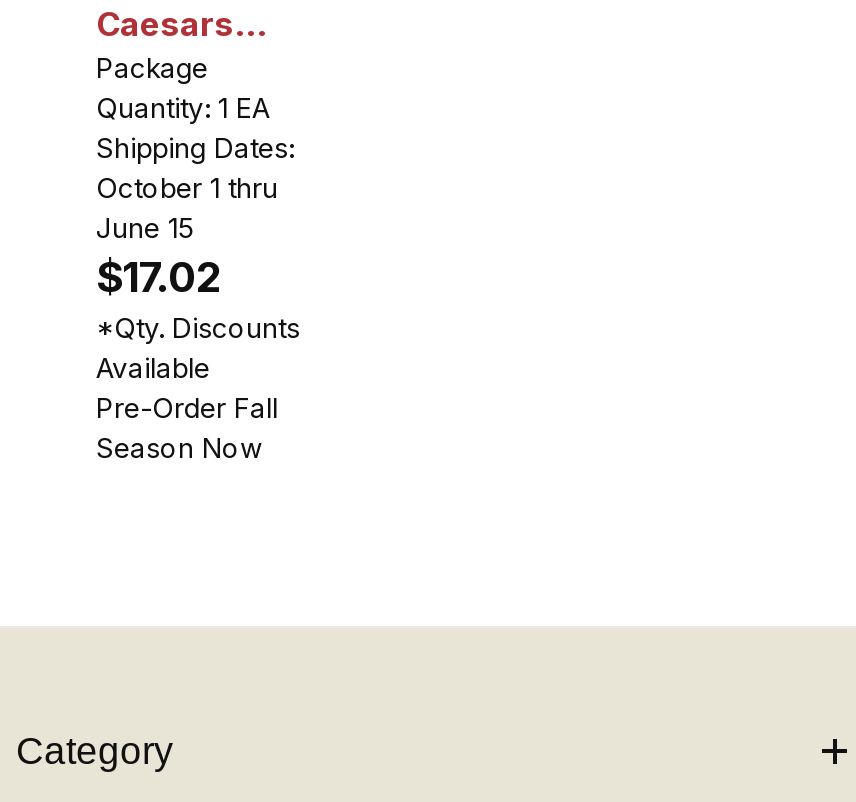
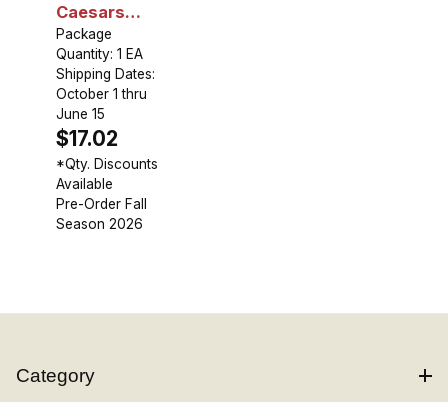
- Season Now
+ Season 2026
